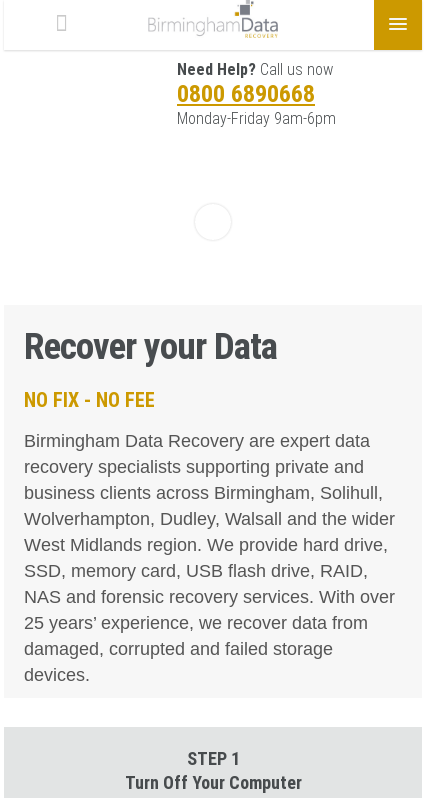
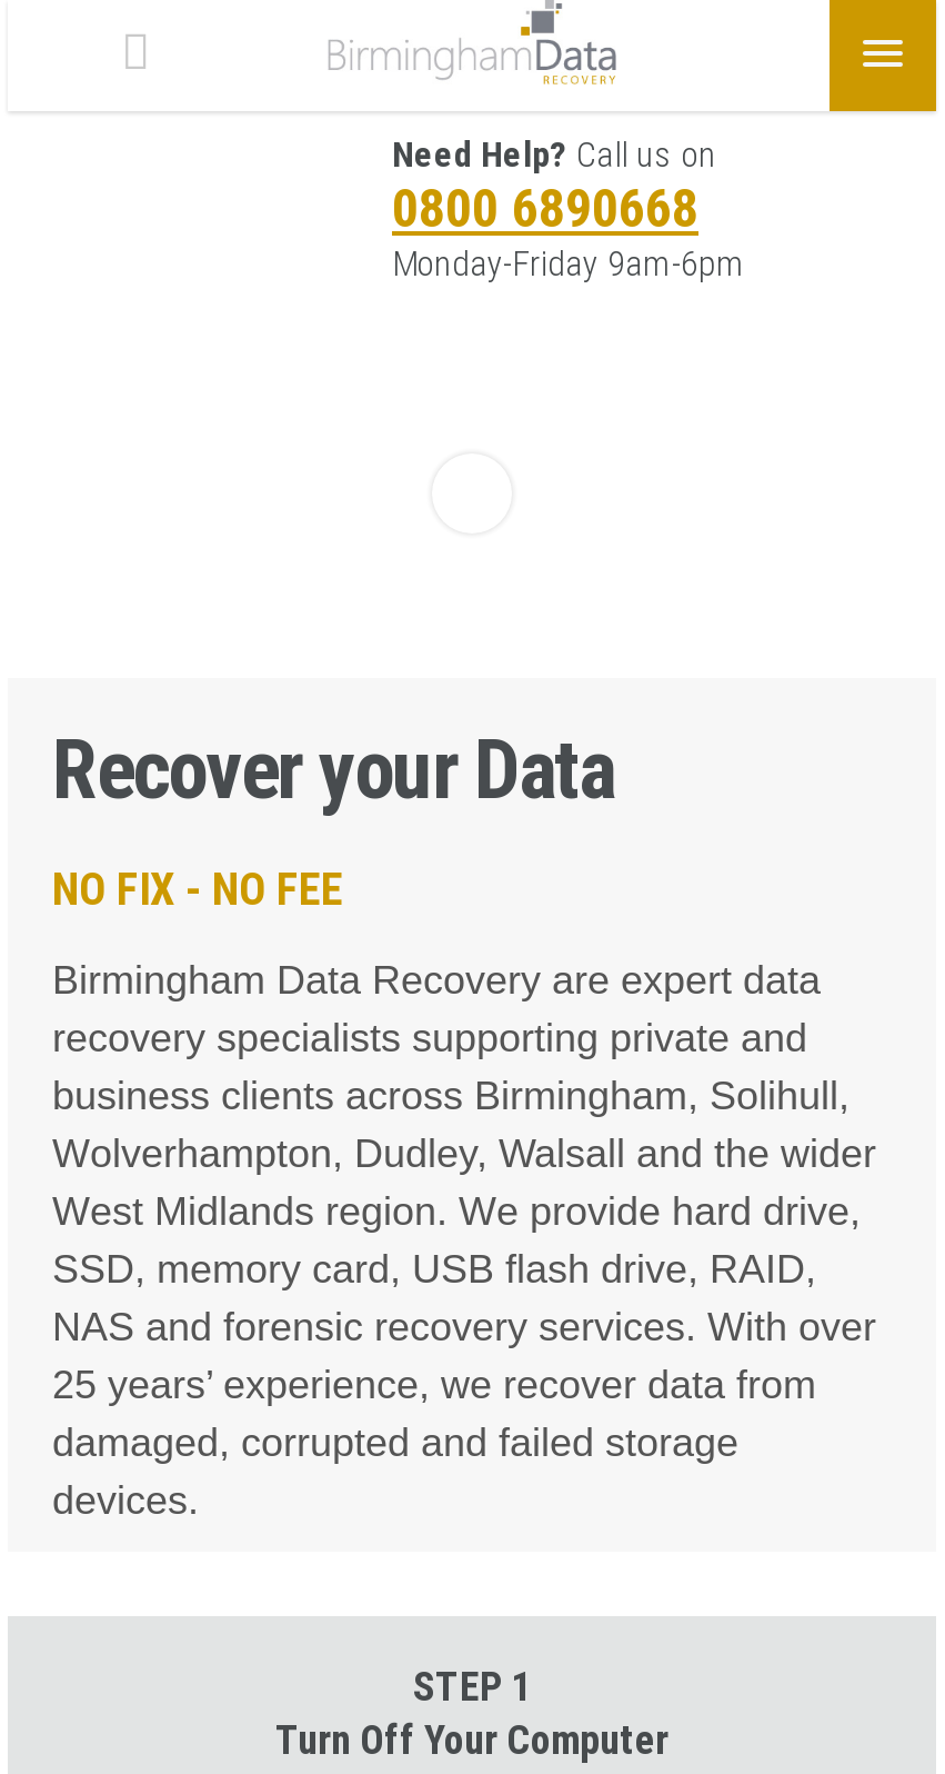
- Need Help? Call us now
+ Need Help? Call us on
